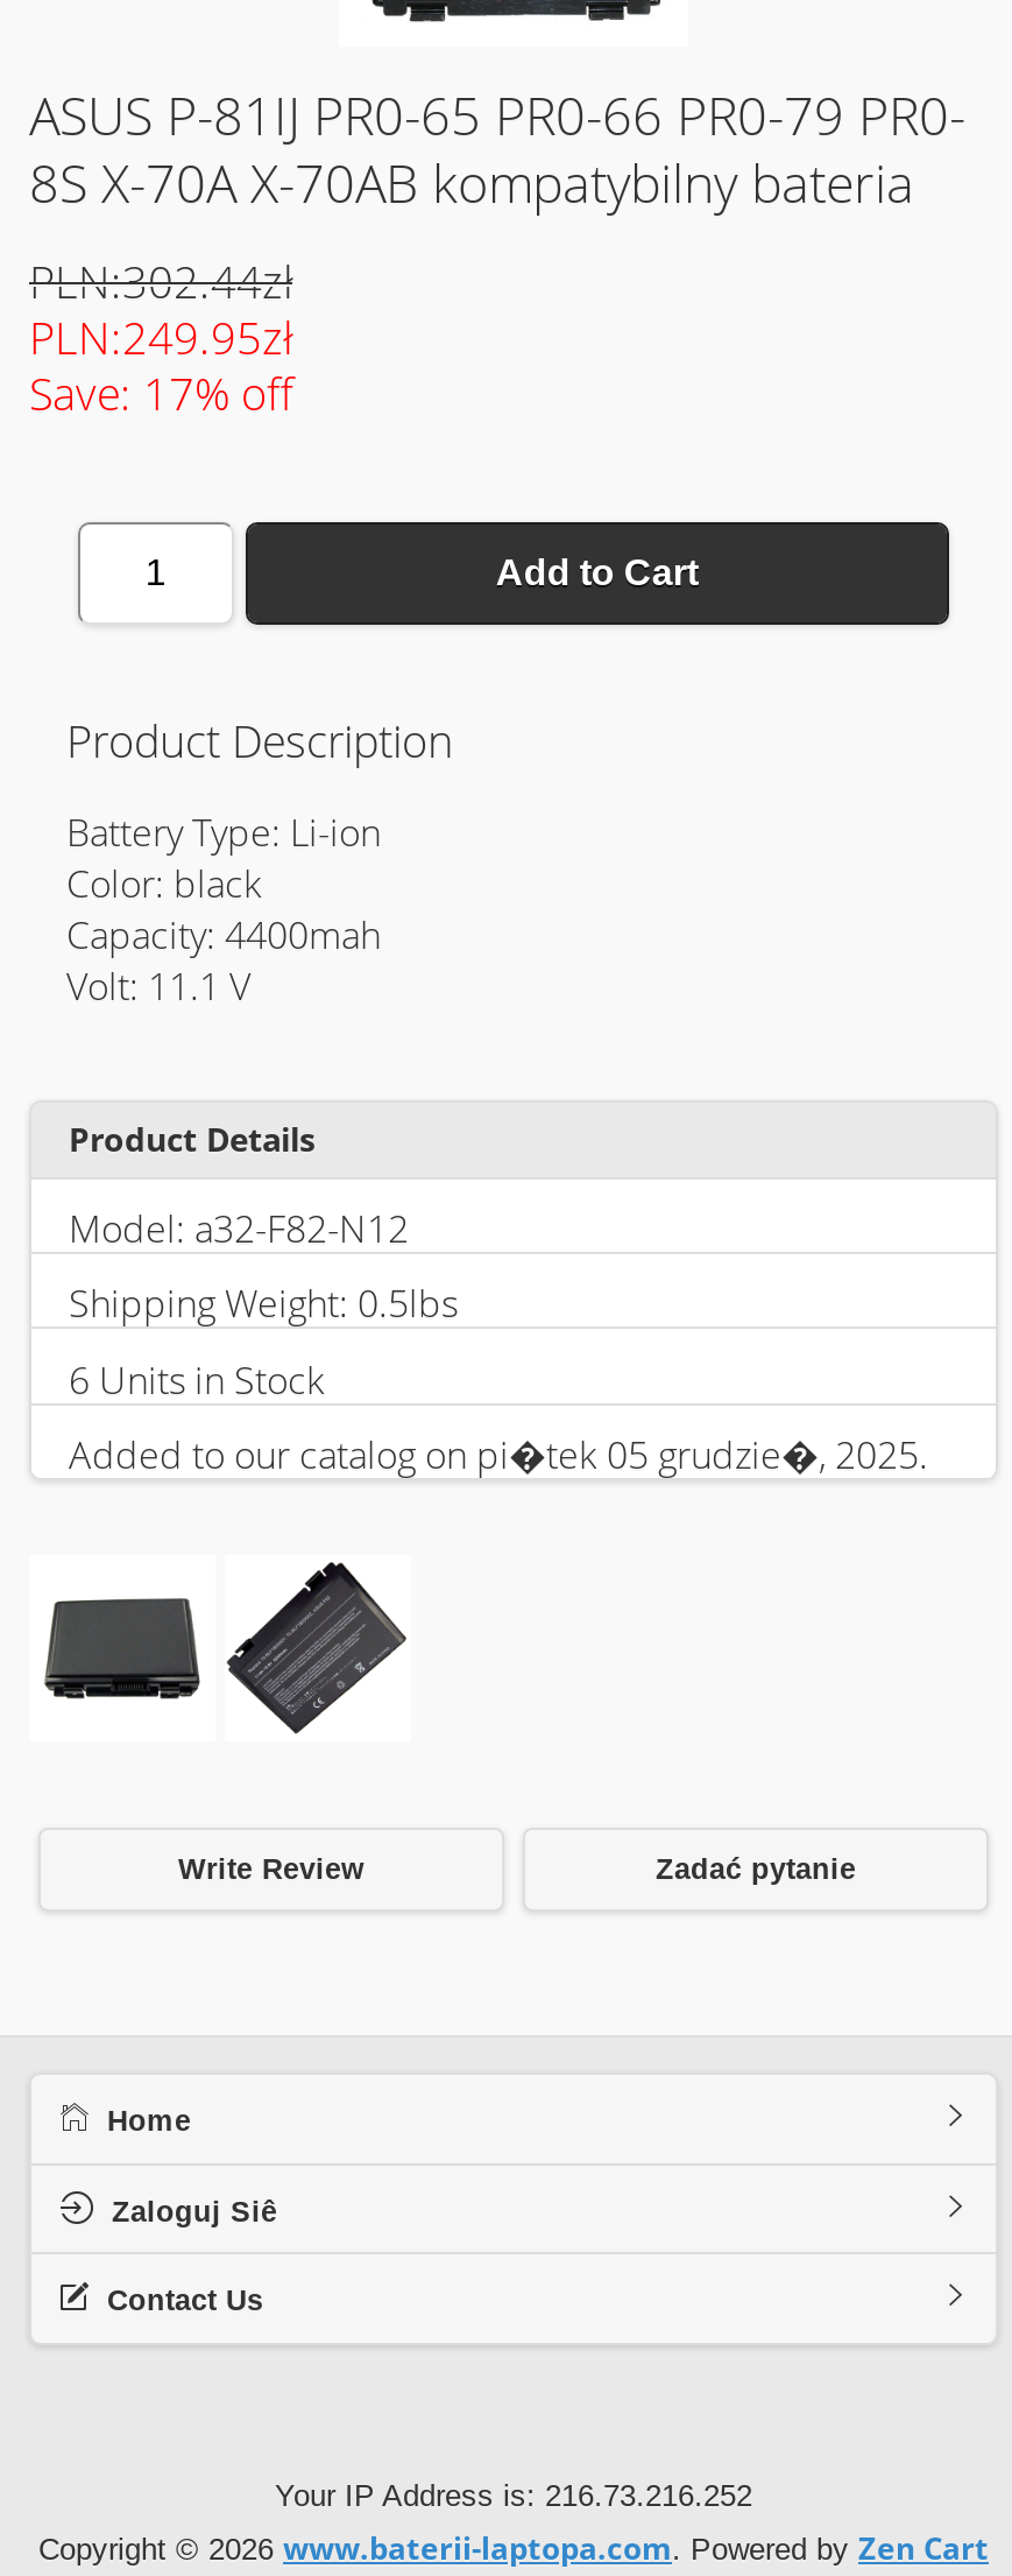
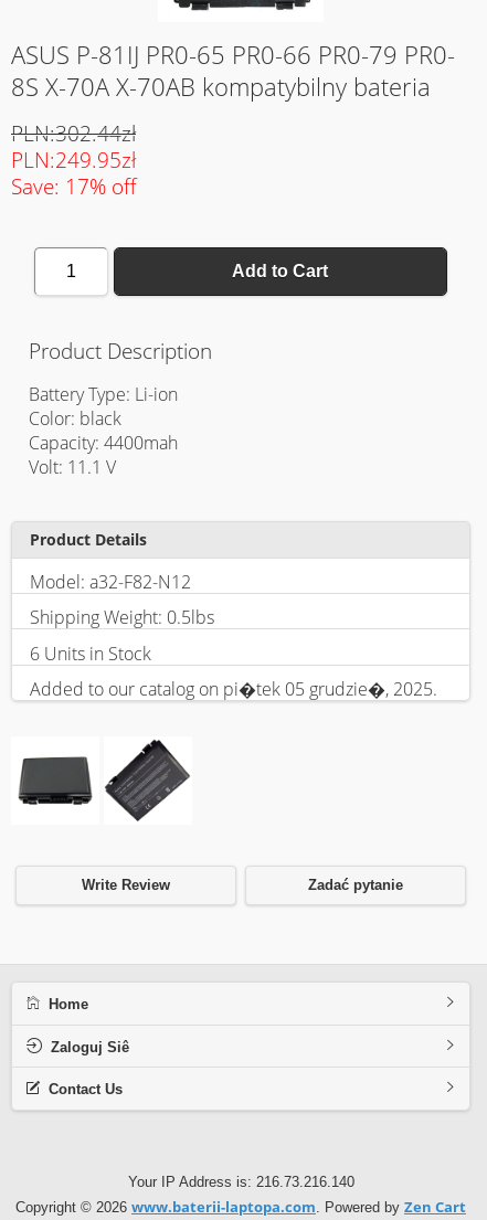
- Your IP Address is: 216.73.216.252
+ Your IP Address is: 216.73.216.140
